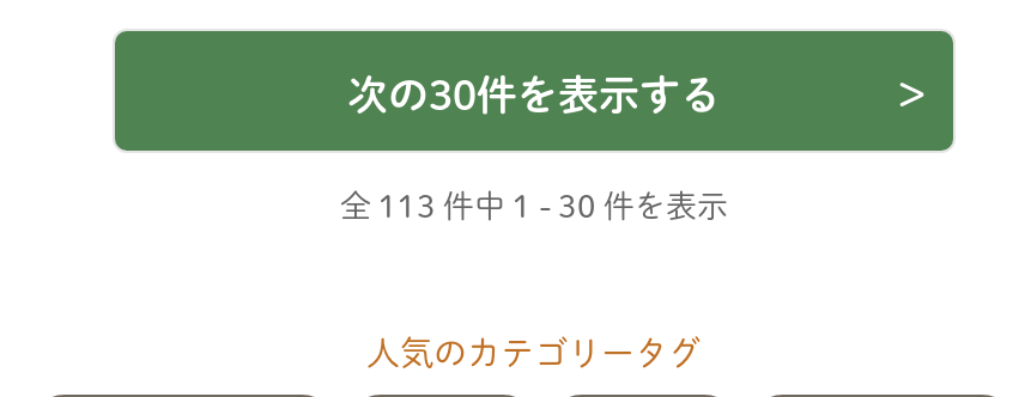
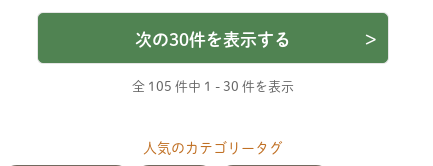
- 全 113 件中1 - 30 件を表示
+ 全 105 件中1 - 30 件を表示
